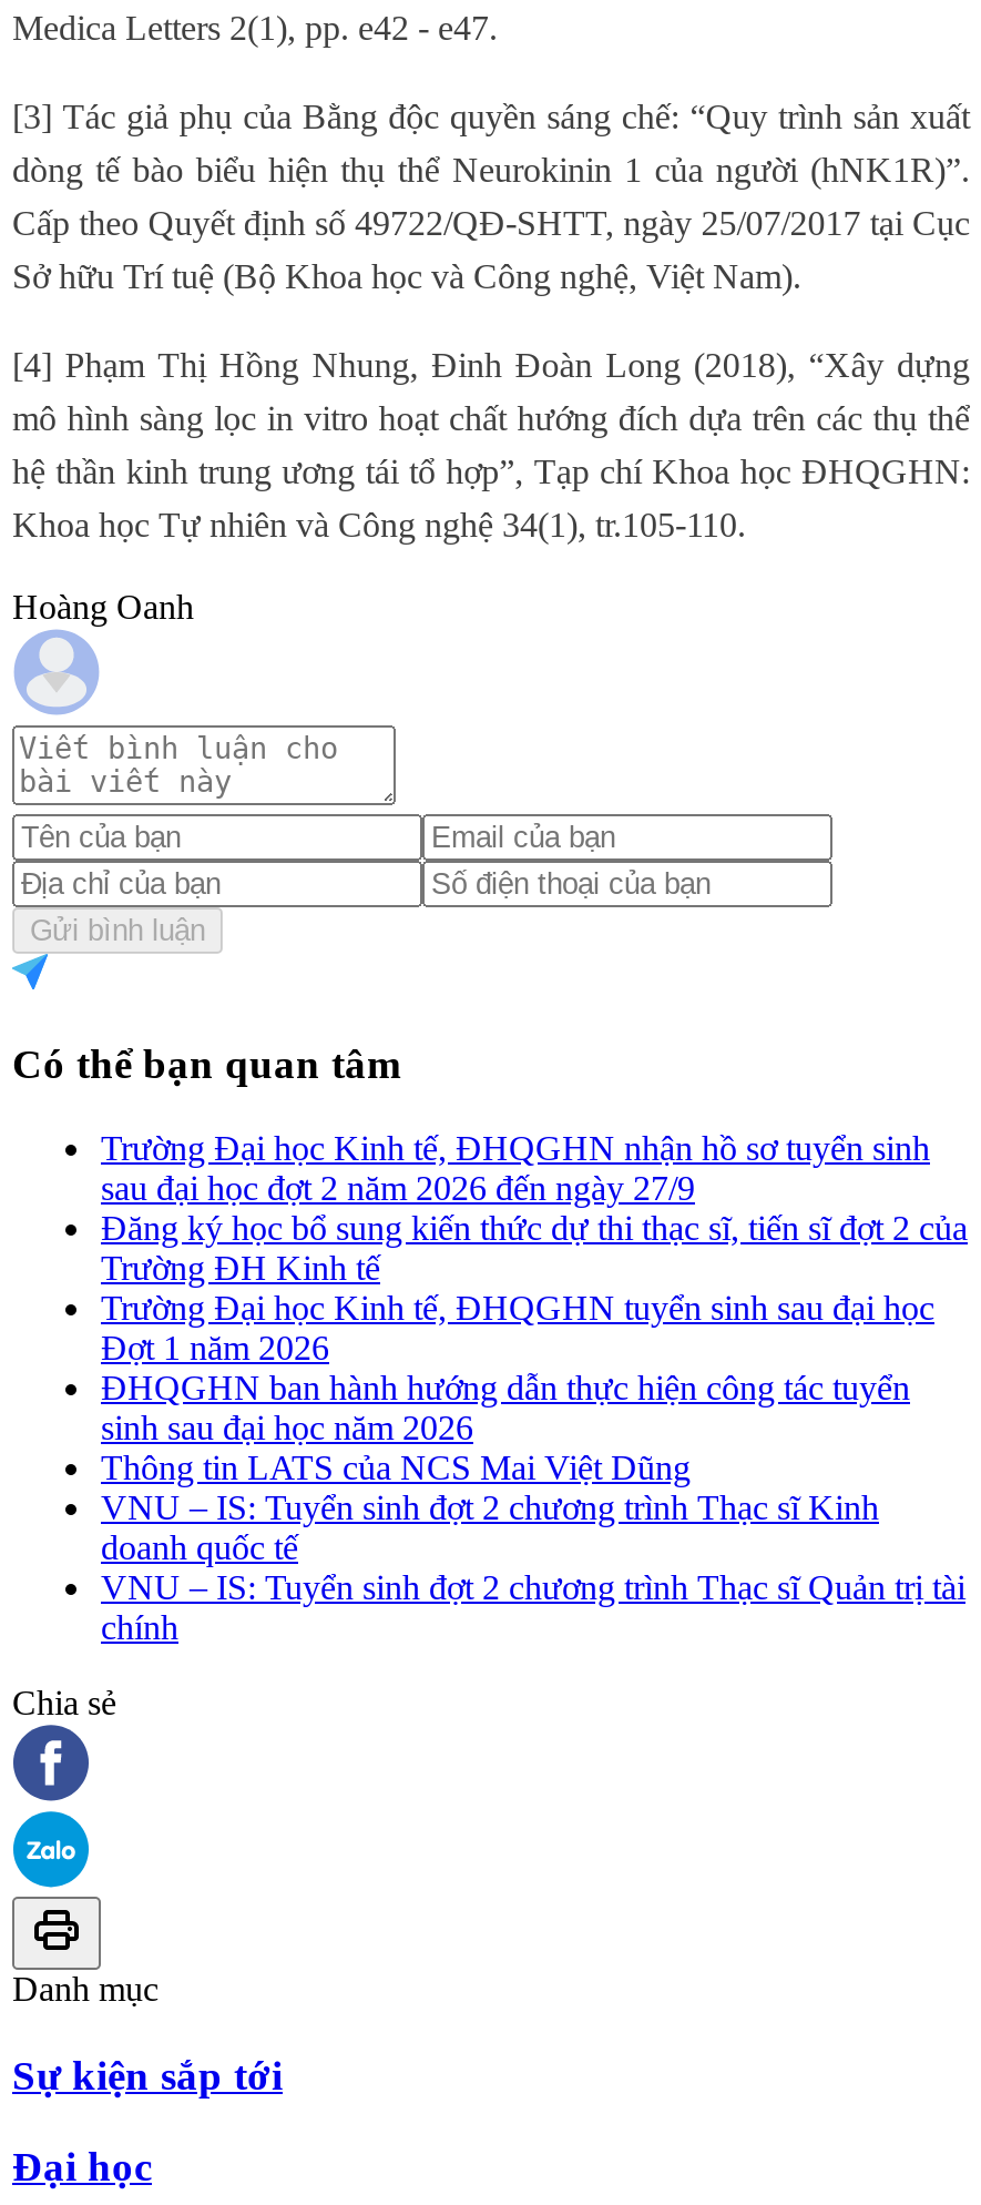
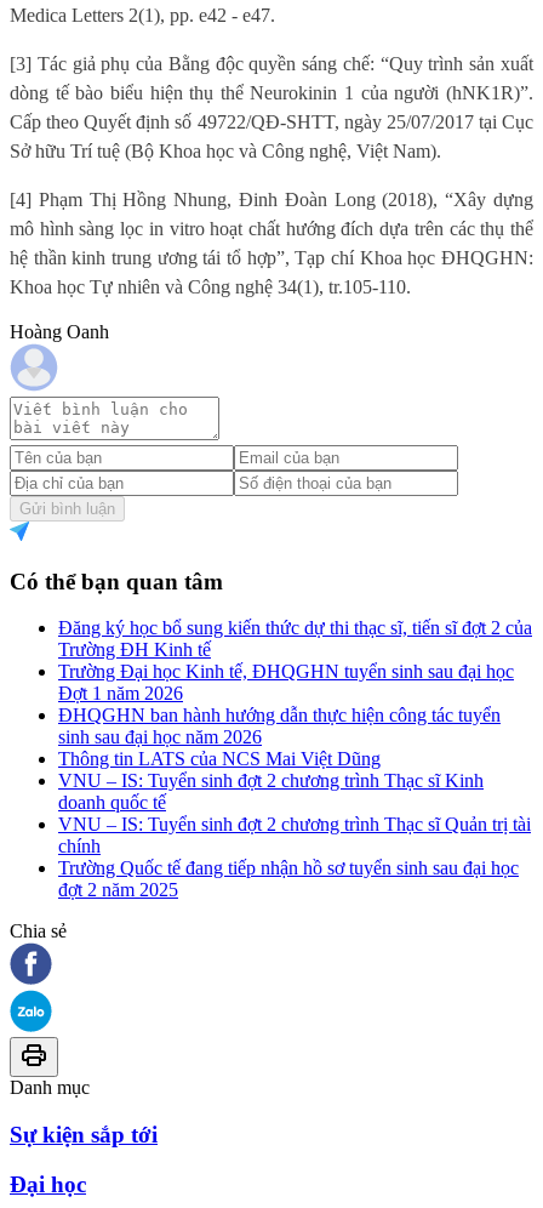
- Trường Đại học Kinh tế, ĐHQGHN nhận hồ sơ tuyển sinh
- sau đại học đợt 2 năm 2026 đến ngày 27/9

moved up: Đăng ký học bổ sung kiến thức dự thi thạc sĩ, tiến sĩ đợt 2 của | Trường ĐH Kinh tế | Trường Đại học Kinh tế, ĐHQGHN tuyển sinh sau đại học | ... | VNU – IS: Tuyển sinh đợt 2 chương trình Thạc sĩ Quản trị tài | chính

+ Trường Quốc tế đang tiếp nhận hồ sơ tuyển sinh sau đại học
+ đợt 2 năm 2025
